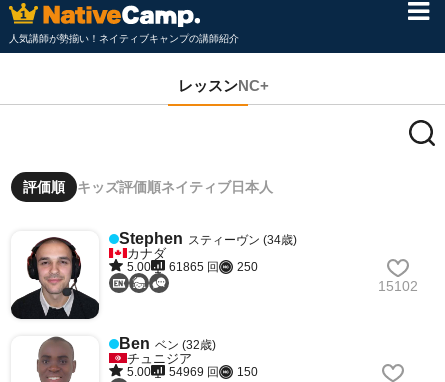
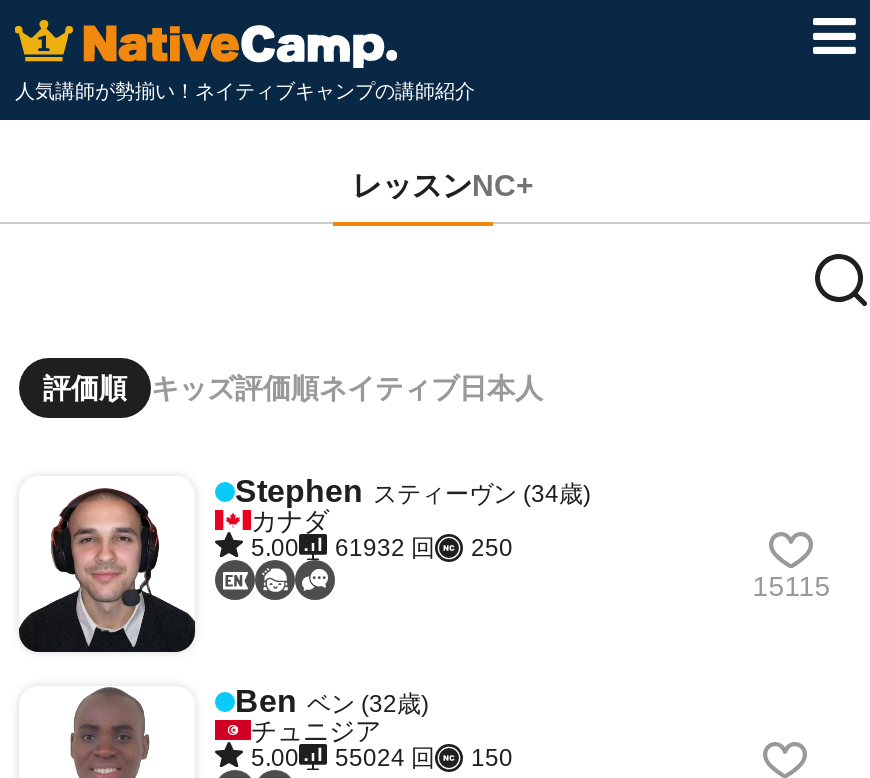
- 5.00 61865 回 250
+ 5.00 61932 回 250

- 15102
+ 15115

- 5.00 54969 回 150
+ 5.00 55024 回 150
